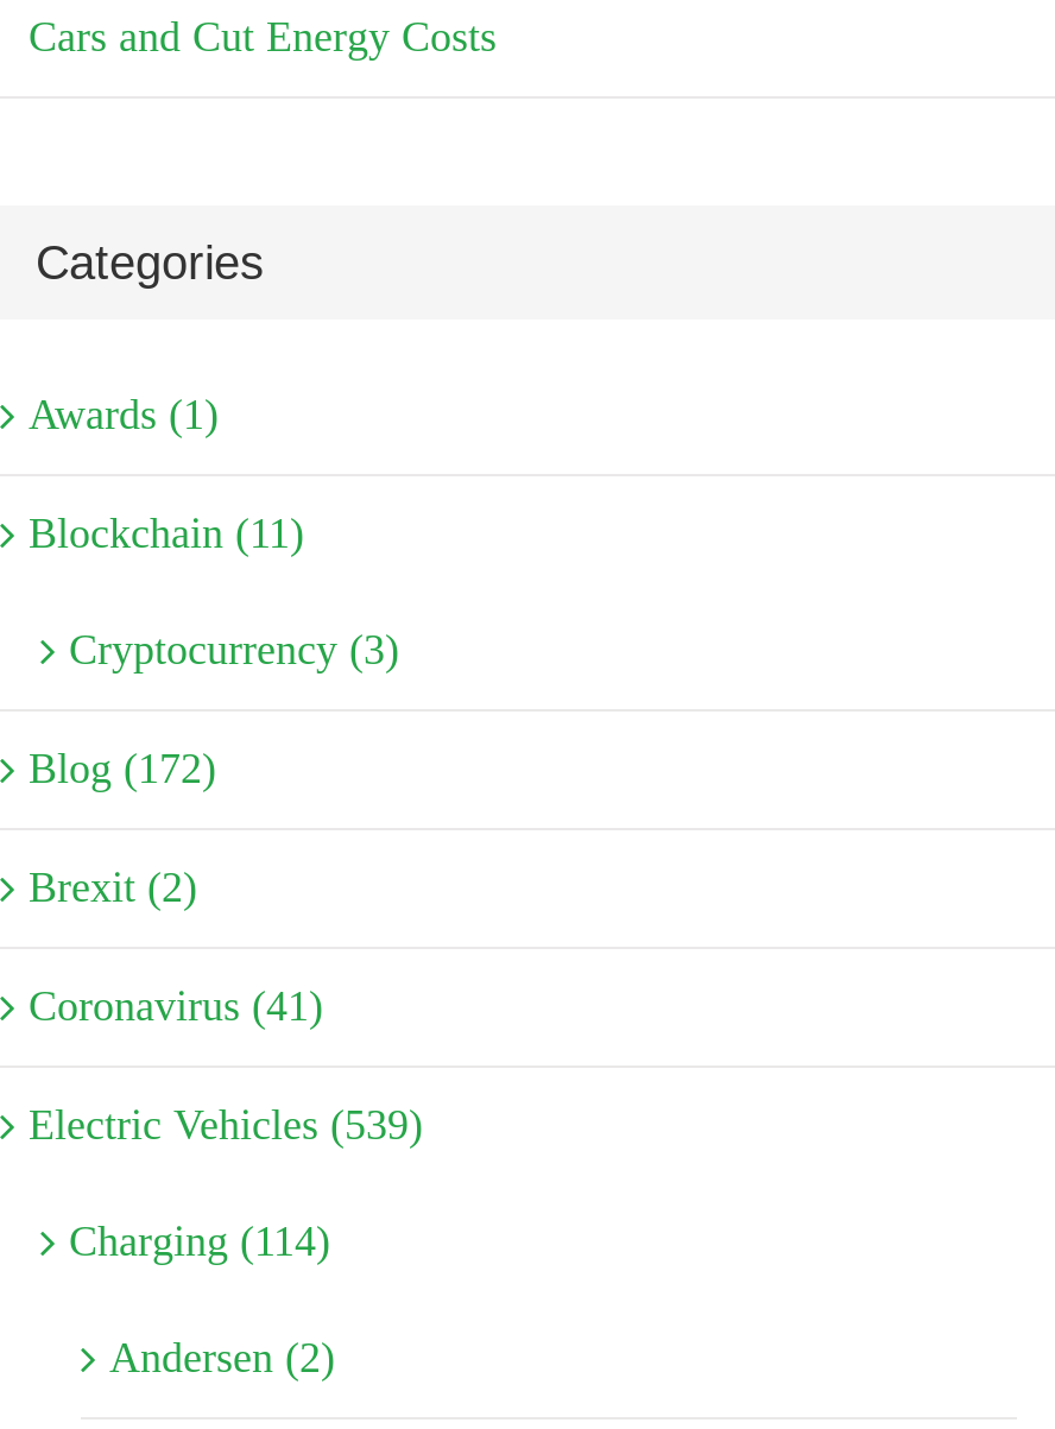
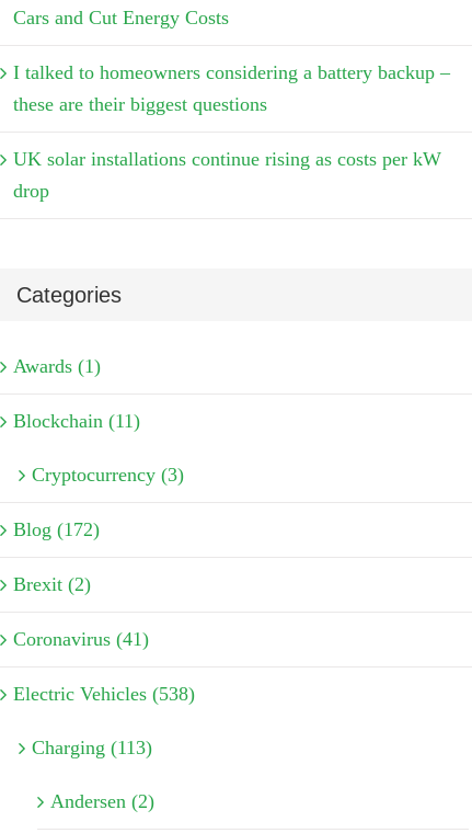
+ I talked to homeowners considering a battery backup –
+ these are their biggest questions
+ UK solar installations continue rising as costs per kW
+ drop

- Electric Vehicles (539)
+ Electric Vehicles (538)

- Charging (114)
+ Charging (113)
